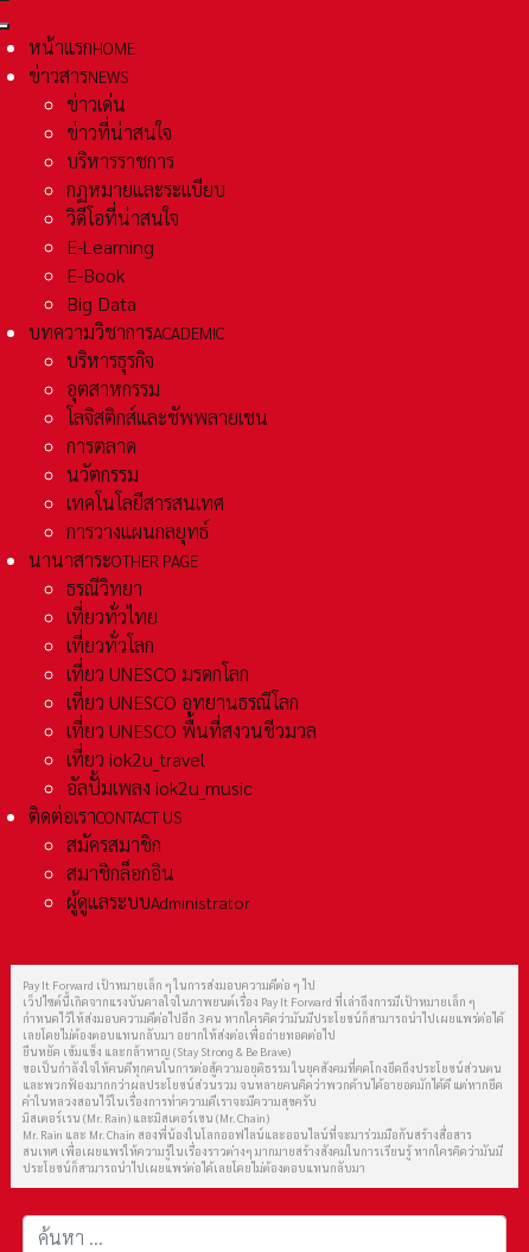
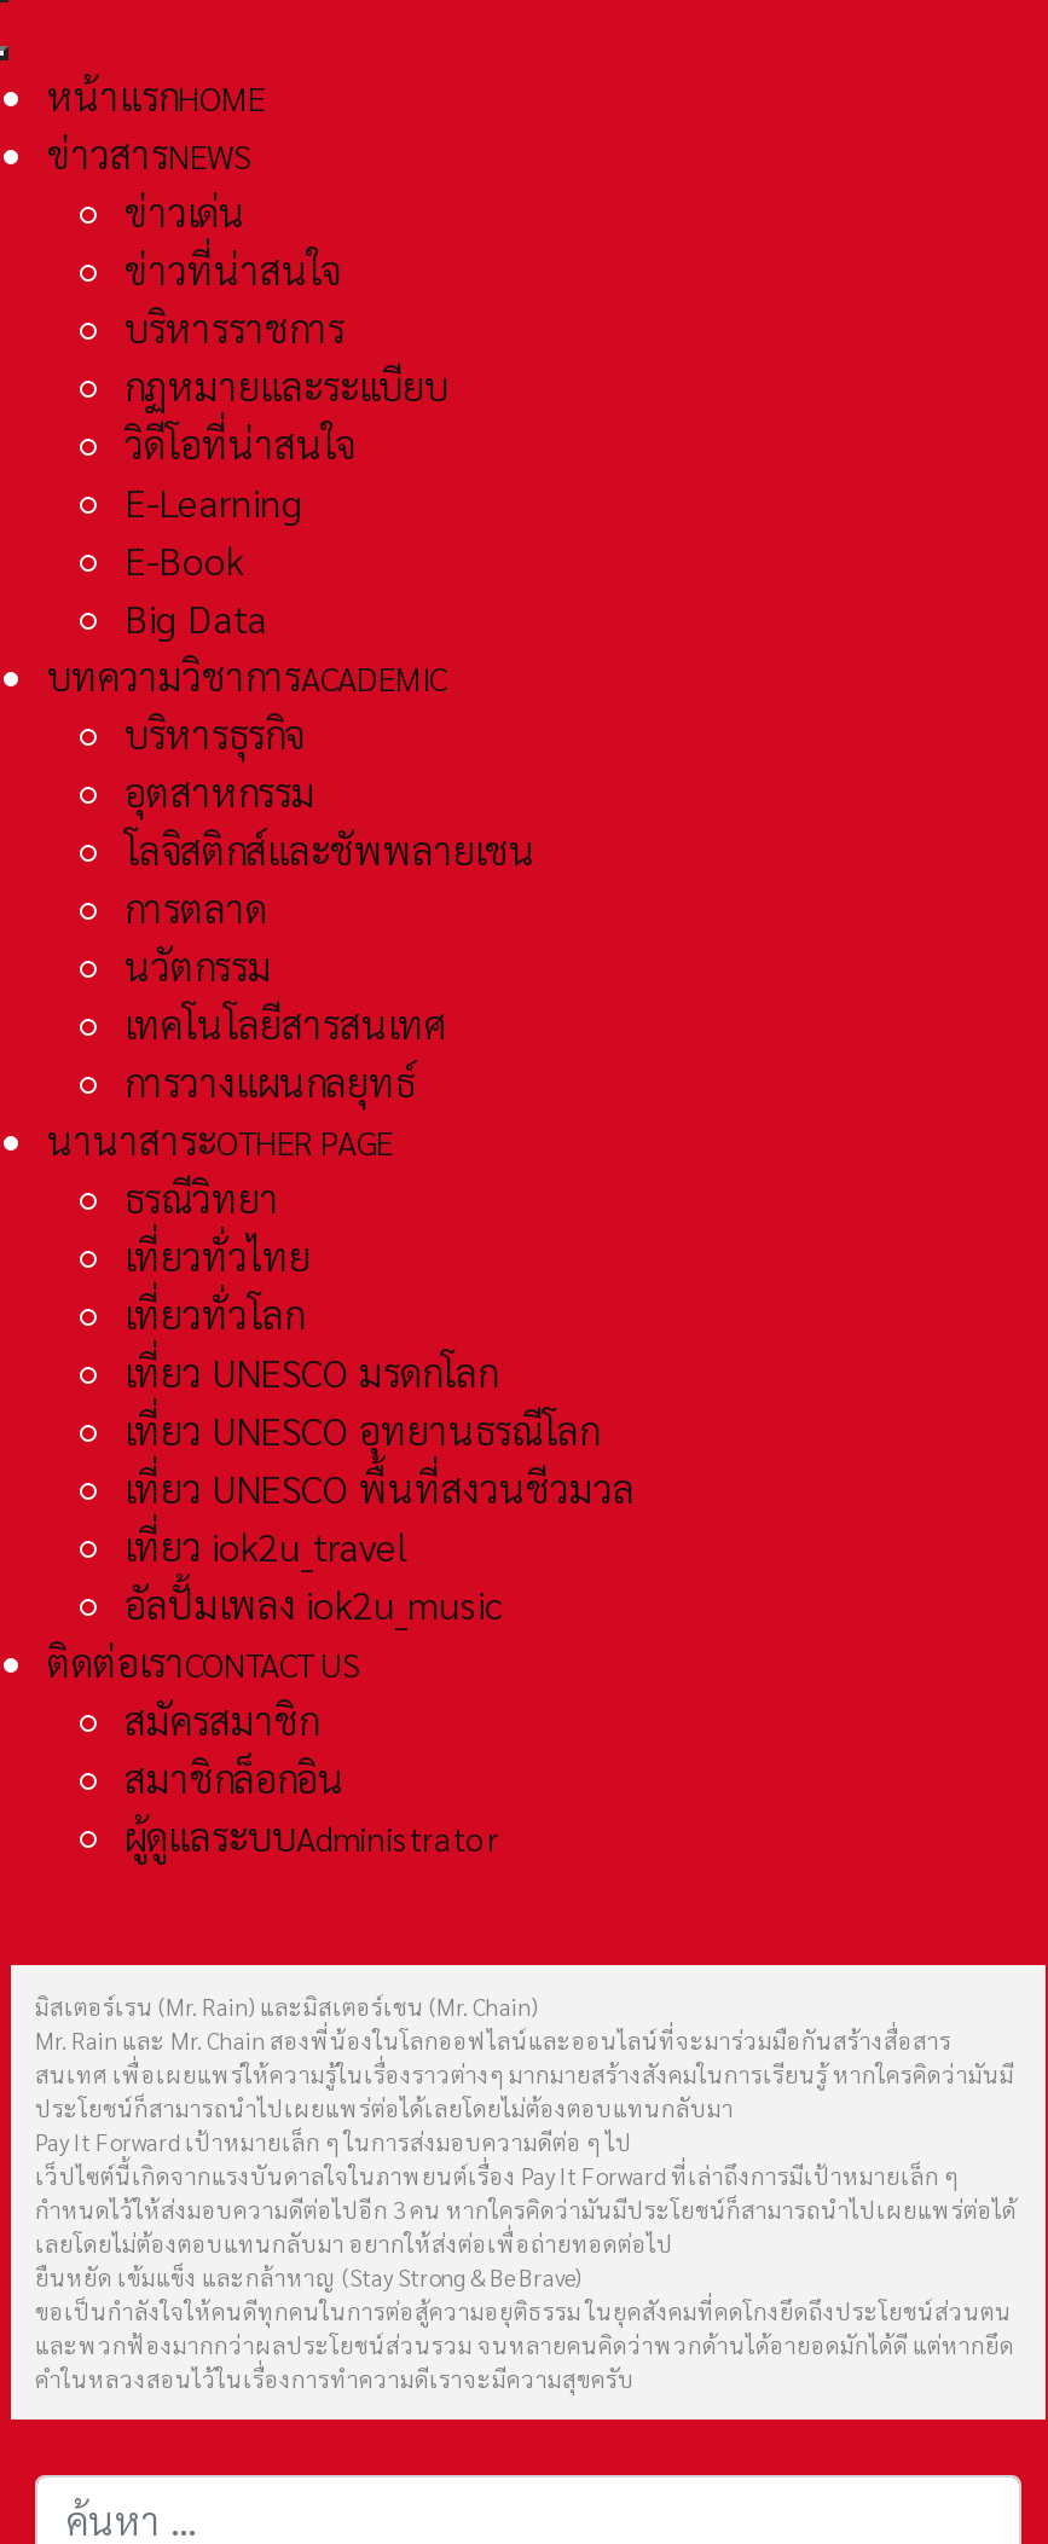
moved down: Pay It Forward เป้าหมายเล็ก ๆ ในการส่งมอบความดีต่อ ๆ ไป | เว็ปไซต์นี้เกิดจากแรงบันดาลใจในภาพยนต์เรื่อง Pay It Forward ที่เล่าถึงการมีเป้าหมายเล็ก ๆ | กำหนดไว้ให้ส่งมอบความดีต่อไปอีก 3 คน หากใครคิดว่ามันมีประโยชน์ก็สามารถนำไปเผยแพร่ต่อได้ | เลยโดยไม่ต้องตอบแทนกลับมา อยากให้ส่งต่อเพื่อถ่ายทอดต่อไป | ยืนหยัด เข้มแข็ง และกล้าหาญ (Stay Strong & Be Brave) | ขอเป็นกำลังใจให้คนดีทุกคนในการต่อสู้ความอยุติธรรม ในยุคสังคมที่คดโกงยึดถึงประโยชน์ส่วนตน | และพวกฟ้องมากกว่าผลประโยชน์ส่วนรวม จนหลายคนคิดว่าพวกด้านได้อายอดมักได้ดี แต่หากยึด | คำในหลวงสอนไว้ในเรื่องการทำความดีเราจะมีความสุขครับ

moved up: มิสเตอร์เรน (Mr. Rain) และมิสเตอร์เชน (Mr. Chain) | Mr. Rain และ Mr. Chain สองพี่น้องในโลกออฟไลน์และออนไลน์ที่จะมาร่วมมือกันสร้างสื่อสาร | สนเทศ เพื่อเผยแพร่ให้ความรู้ในเรื่องราวต่างๆ มากมายสร้างสังคมในการเรียนรู้ หากใครคิดว่ามันมี | ประโยชน์ก็สามารถนำไปเผยแพร่ต่อได้เลยโดยไม่ต้องตอบแทนกลับมา
